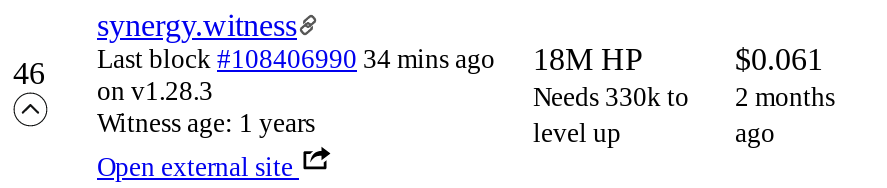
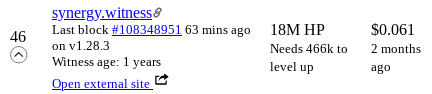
- Last block #108406990 34 mins ago
+ Last block #108348951 63 mins ago

- Needs 330k to 2 months
+ Needs 466k to 2 months
